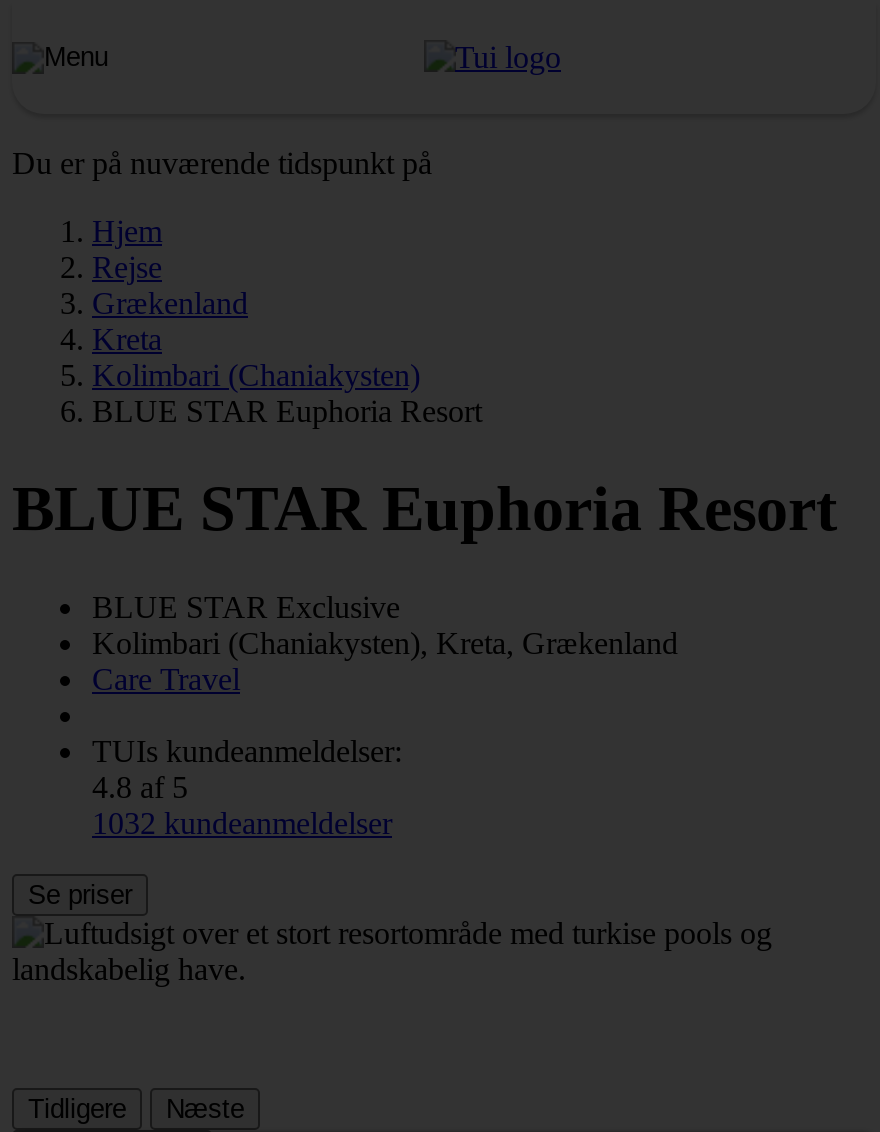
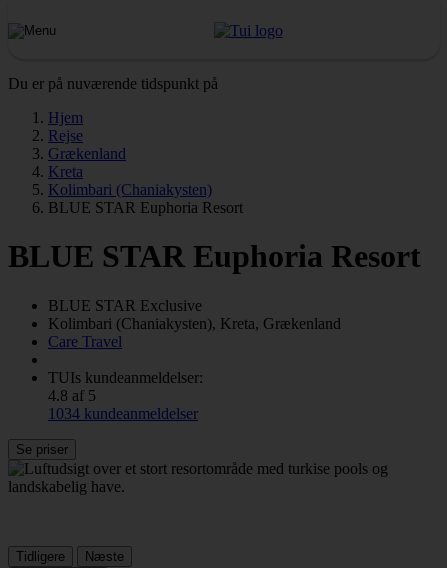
- 1032 kundeanmeldelser
+ 1034 kundeanmeldelser
